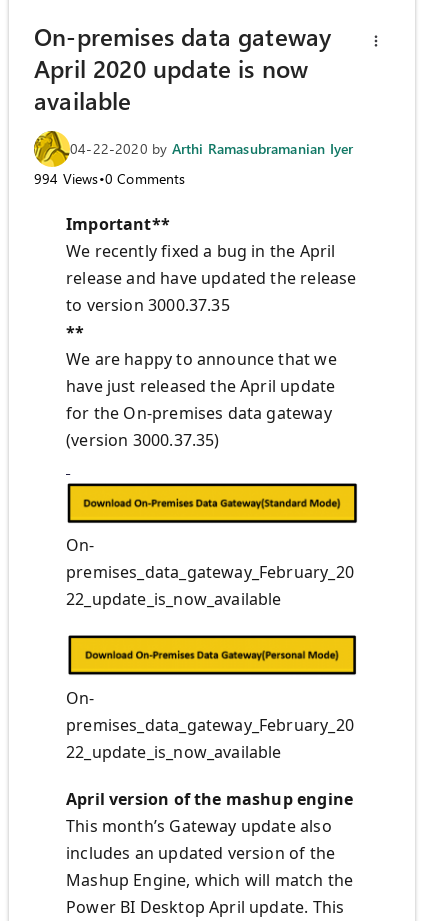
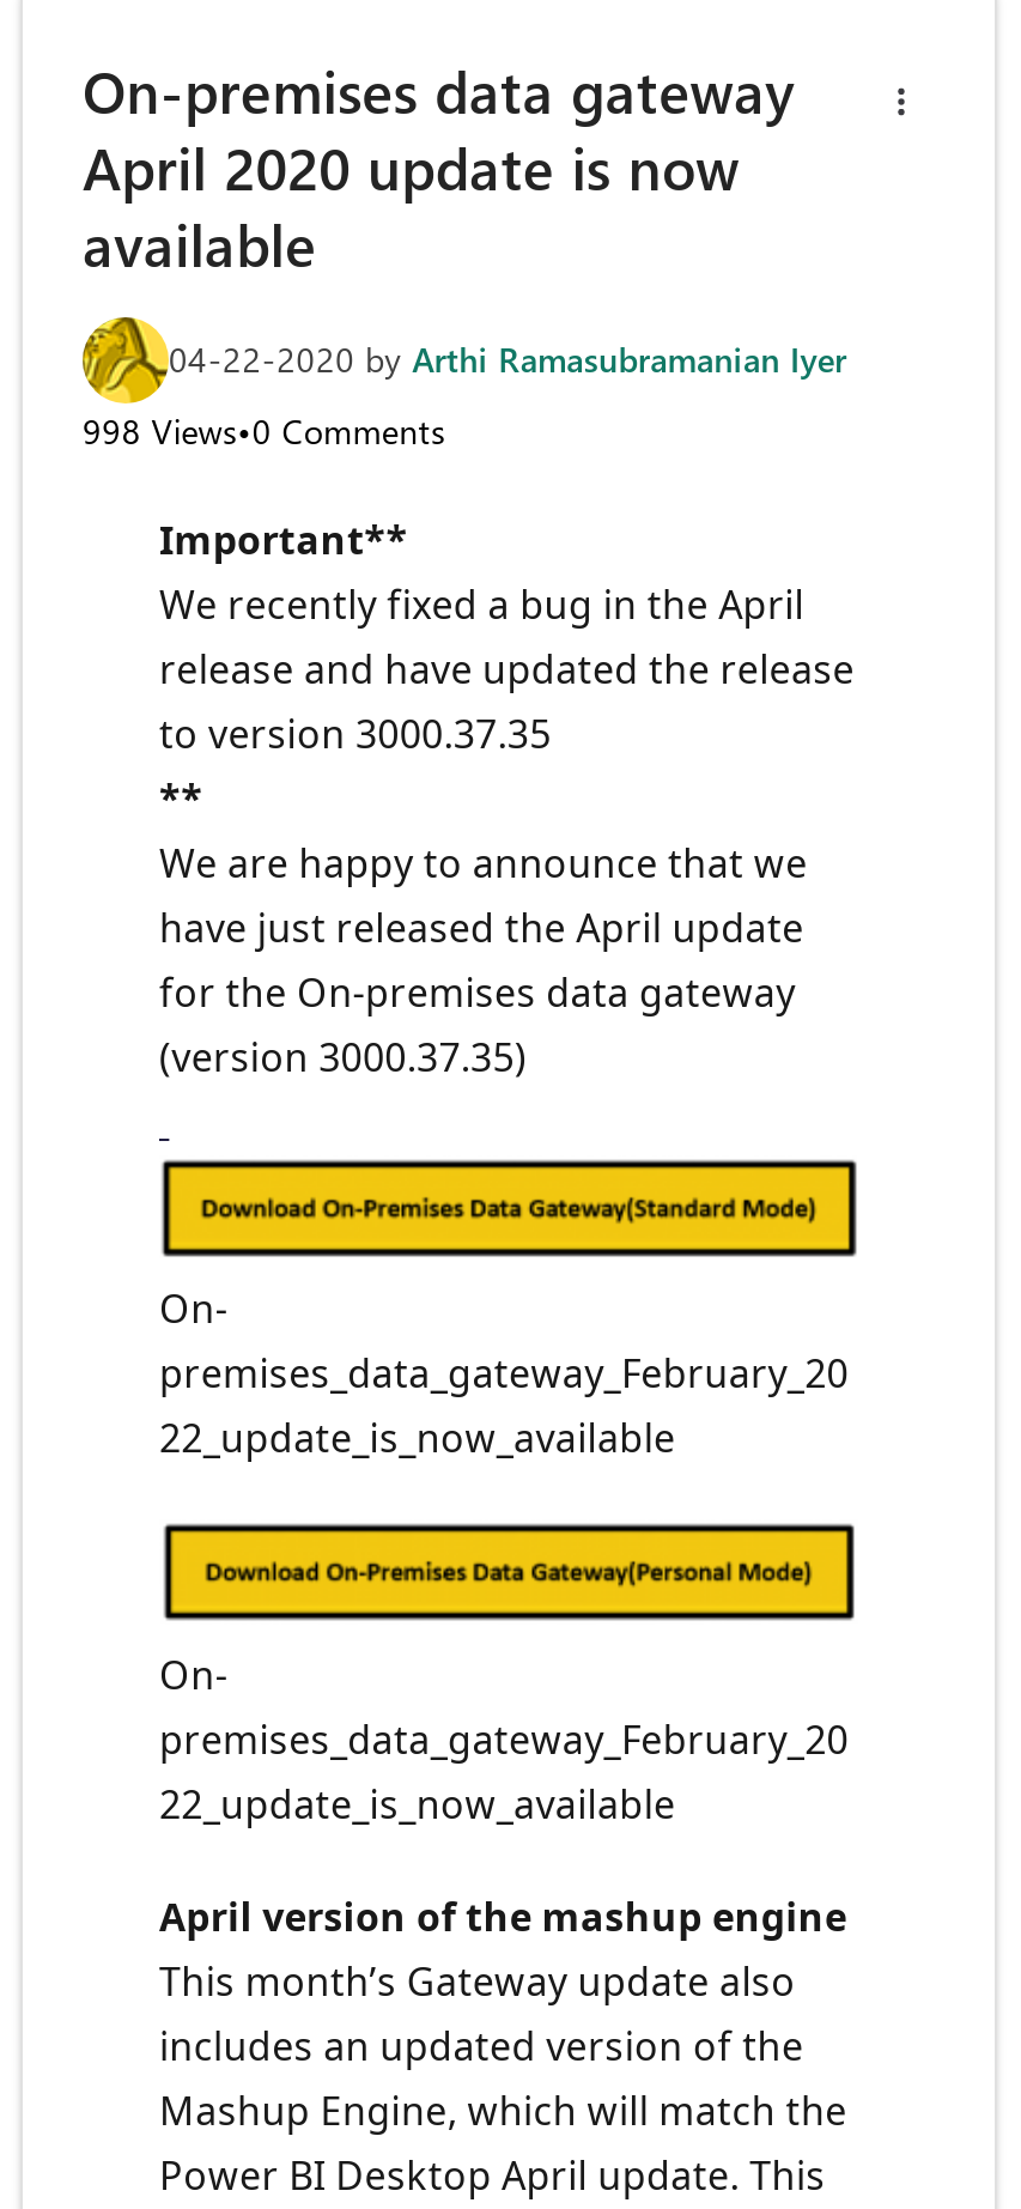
- 994 Views•0 Comments
+ 998 Views•0 Comments
